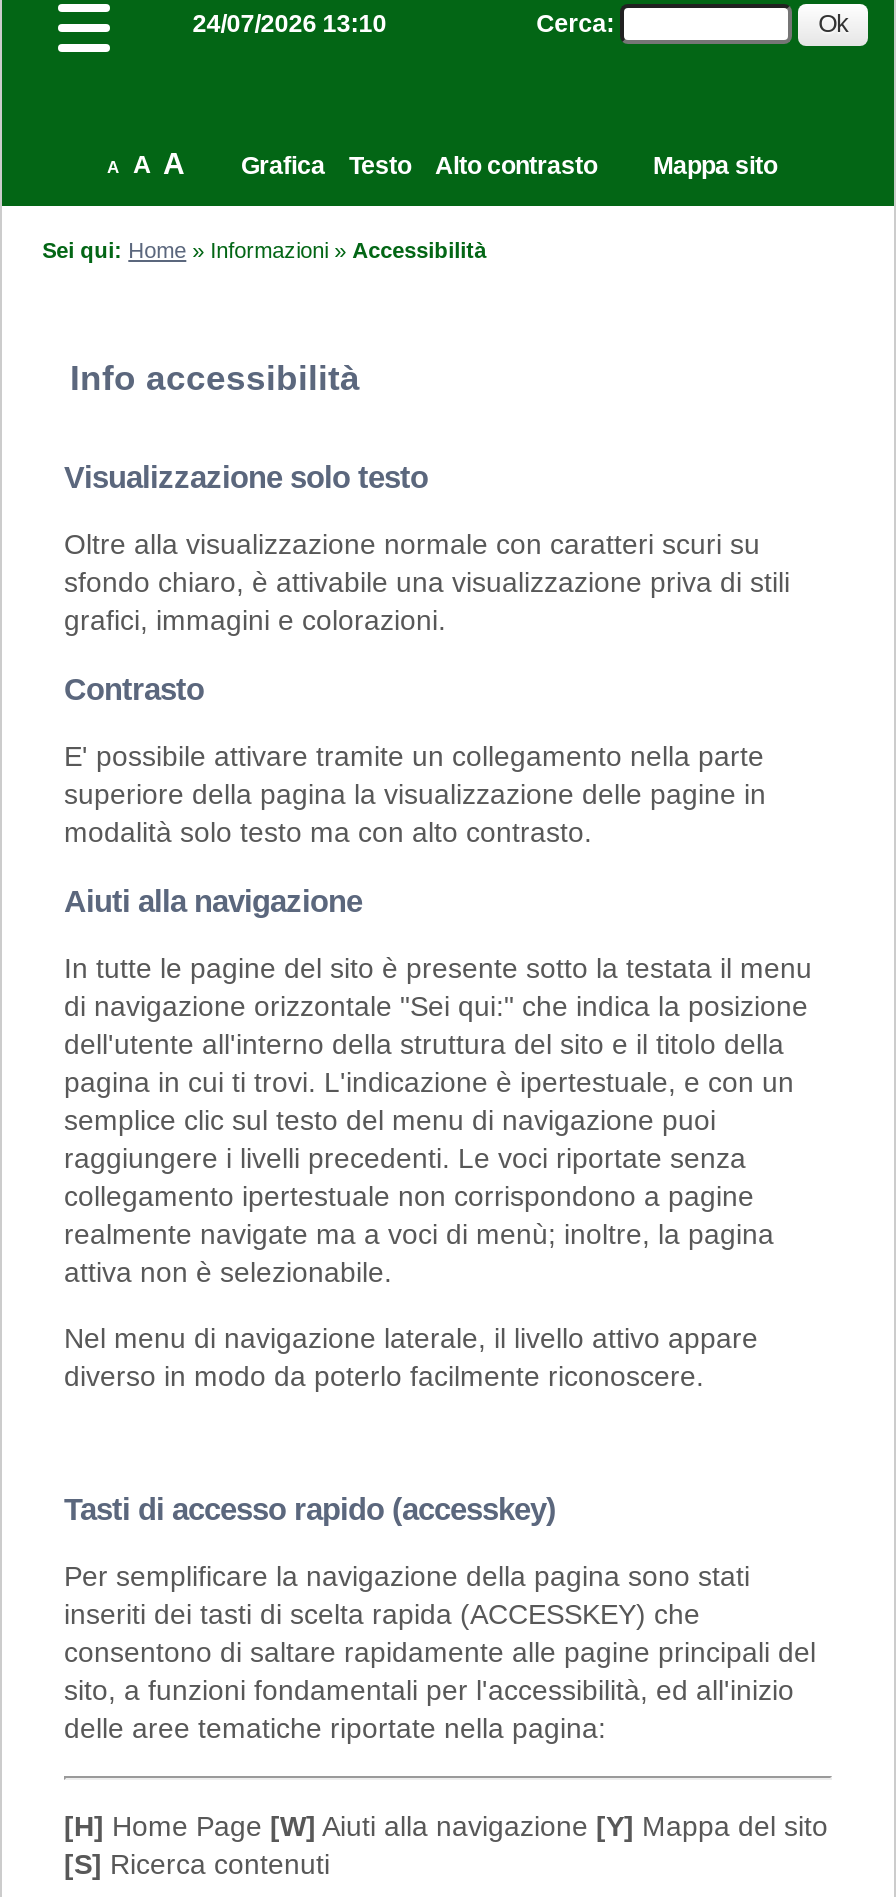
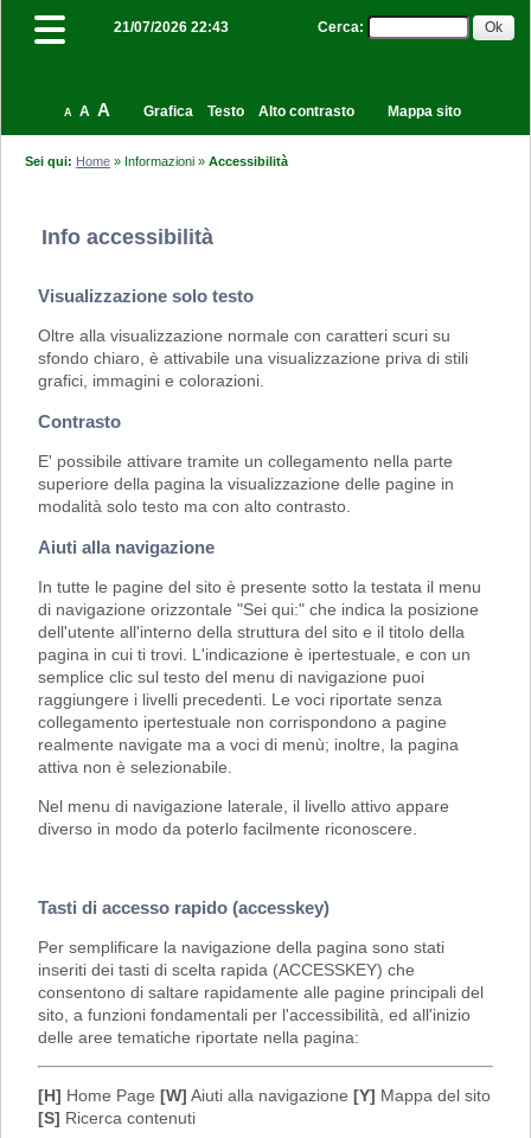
- 24/07/2026 13:10
+ 21/07/2026 22:43
